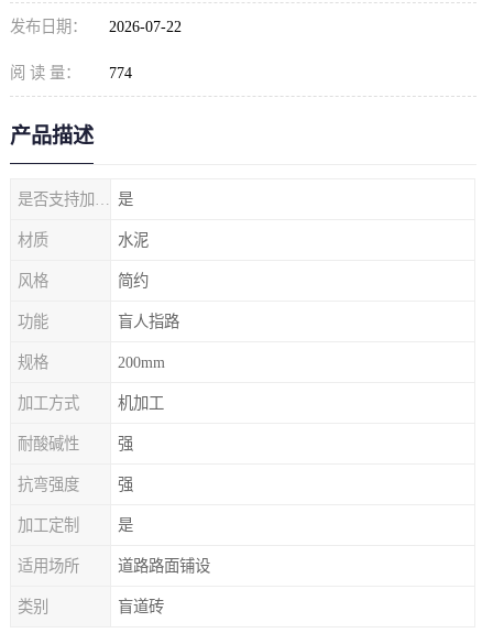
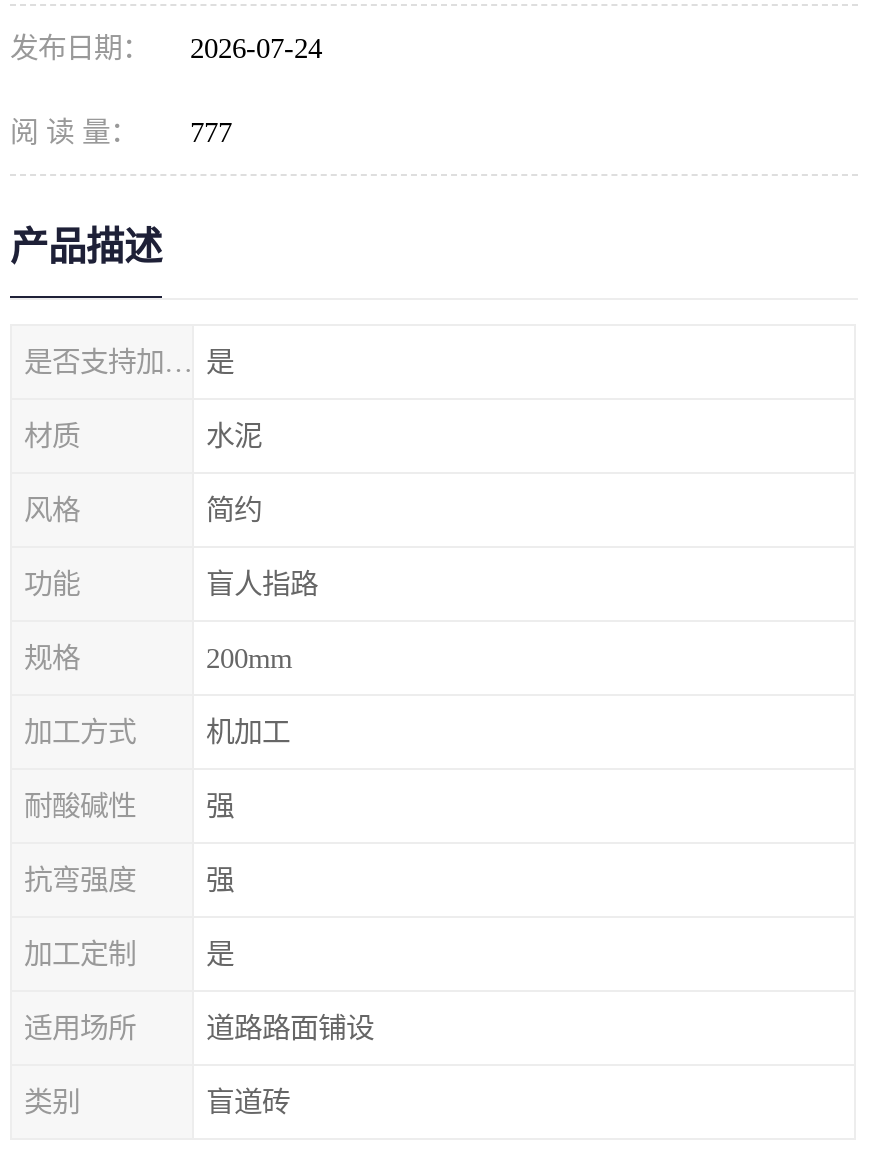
- 发布日期： 2026-07-22
+ 发布日期： 2026-07-24

- 阅 读 量： 774
+ 阅 读 量： 777
